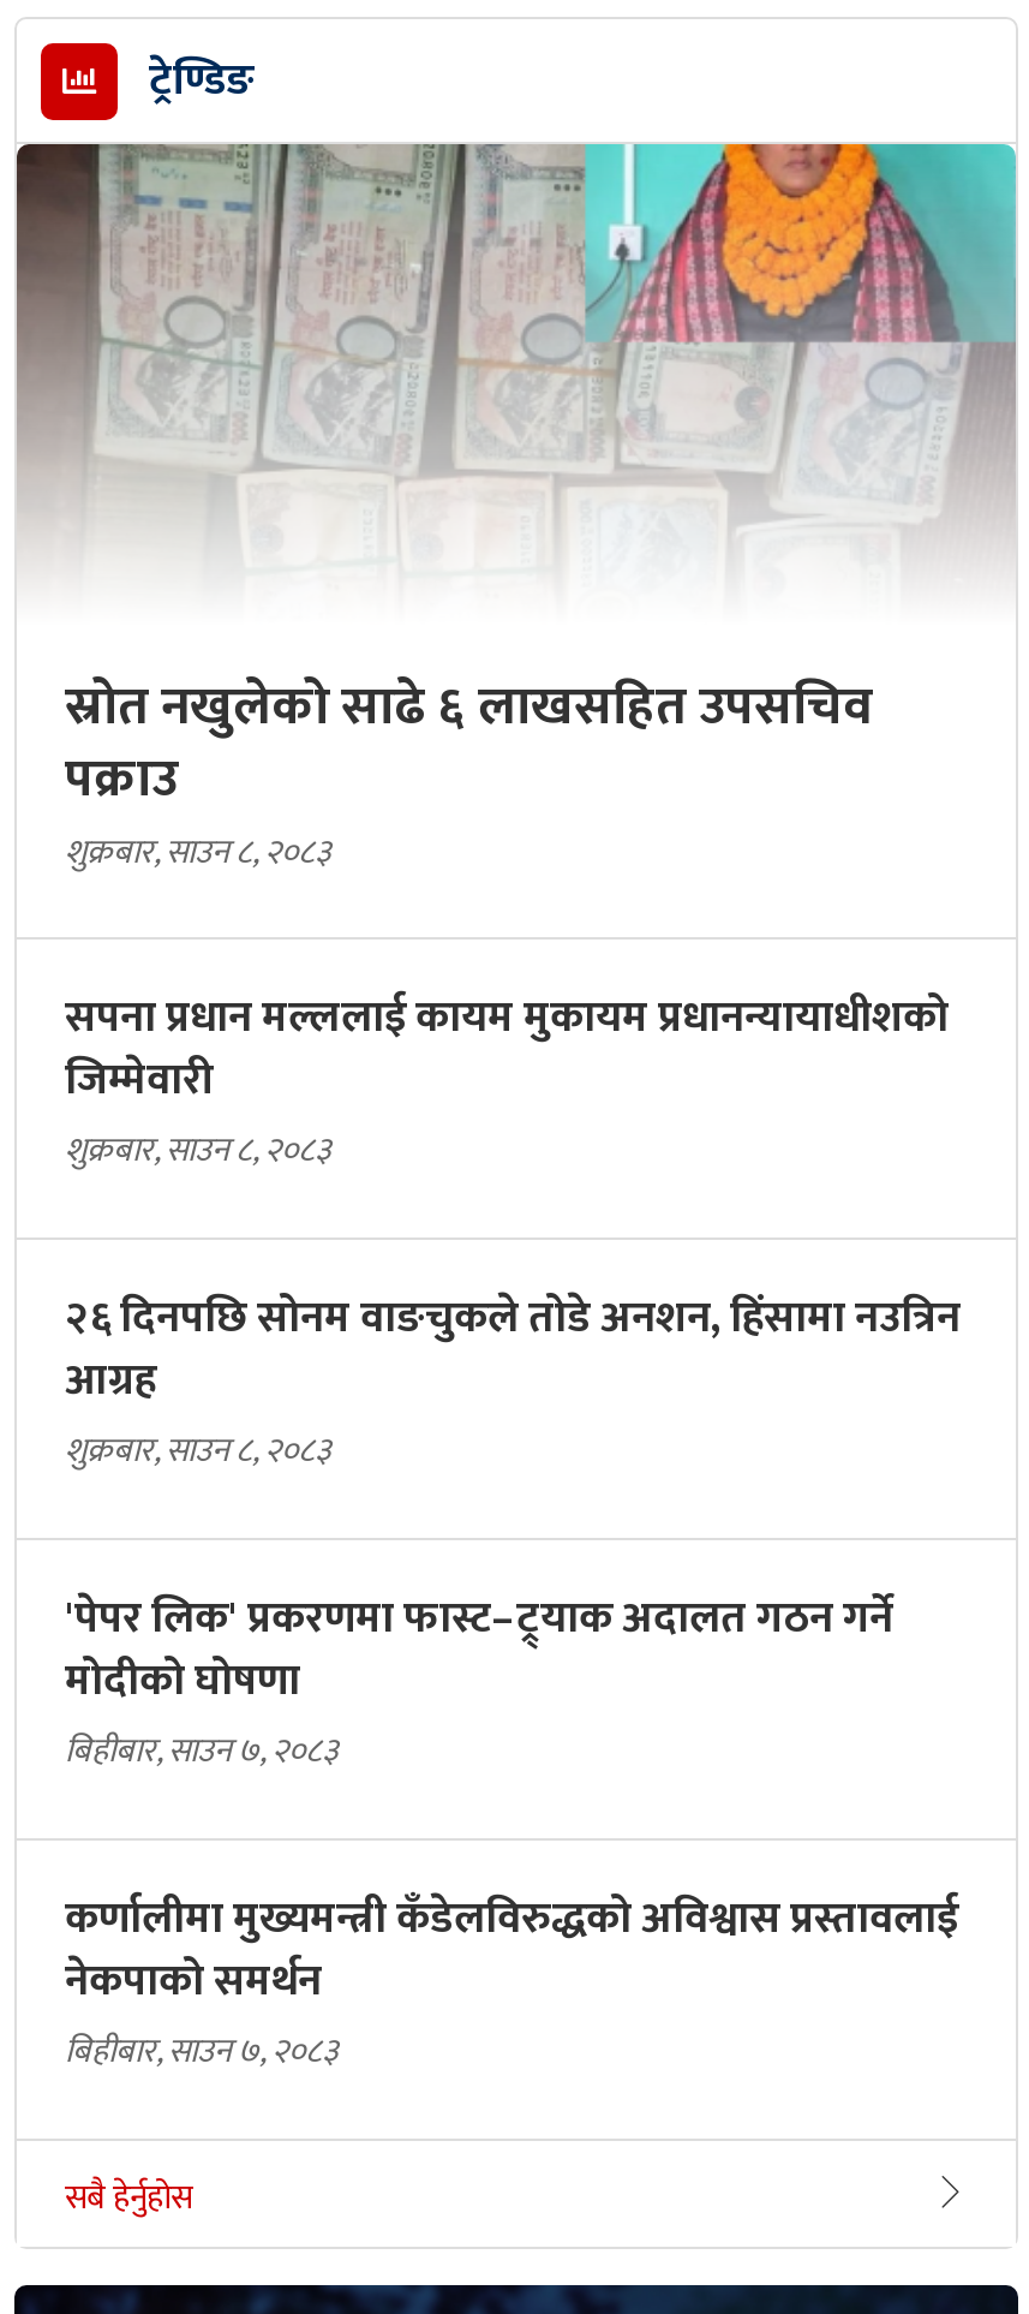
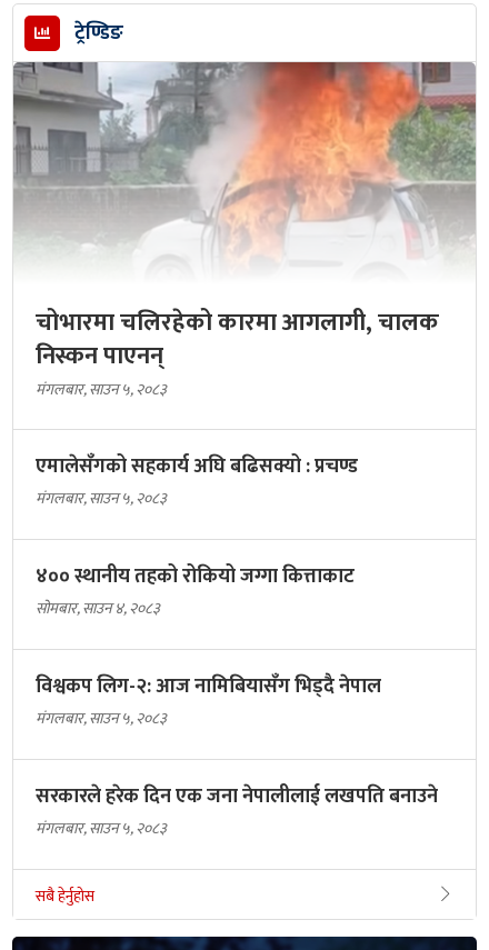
- [image]
+ [image]

- स्रोत नखुलेको साढे ६ लाखसहित उपसचिव
- पक्राउ
- शुक्रबार, साउन ८, २०८३
+ चोभारमा चलिरहेको कारमा आगलागी, चालक
+ निस्कन पाएनन्
+ मंगलबार, साउन ५, २०८३

- सपना प्रधान मल्ललाई कायम मुकायम प्रधानन्यायाधीशको
- जिम्मेवारी
- शुक्रबार, साउन ८, २०८३
+ एमालेसँगको सहकार्य अघि बढिसक्यो : प्रचण्ड
+ मंगलबार, साउन ५, २०८३

- २६ दिनपछि सोनम वाङचुकले तोडे अनशन, हिंसामा नउत्रिन
- आग्रह
- शुक्रबार, साउन ८, २०८३
+ ४०० स्थानीय तहको रोकियो जग्गा कित्ताकाट
+ सोमबार, साउन ४, २०८३

- 'पेपर लिक' प्रकरणमा फास्ट–ट्र्याक अदालत गठन गर्ने
- मोदीको घोषणा
- बिहीबार, साउन ७, २०८३
+ विश्वकप लिग-२: आज नामिबियासँग भिड्दै नेपाल
+ मंगलबार, साउन ५, २०८३

- कर्णालीमा मुख्यमन्त्री कँडेलविरुद्धको अविश्वास प्रस्तावलाई
- नेकपाको समर्थन
- बिहीबार, साउन ७, २०८३
+ सरकारले हरेक दिन एक जना नेपालीलाई लखपति बनाउने
+ मंगलबार, साउन ५, २०८३
